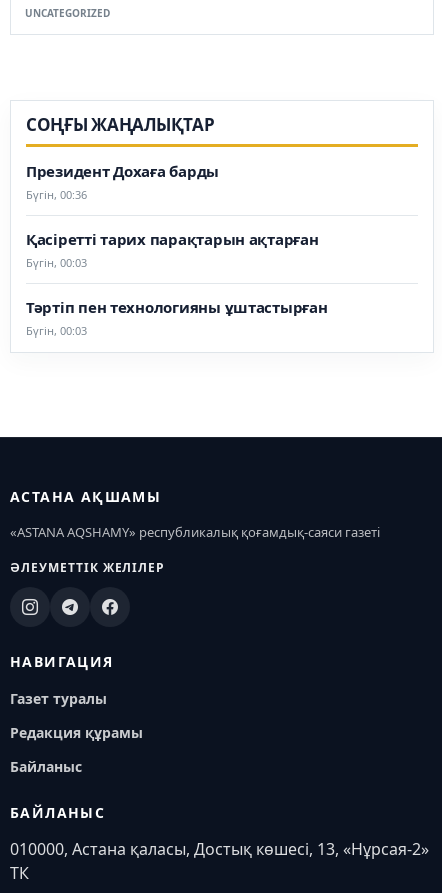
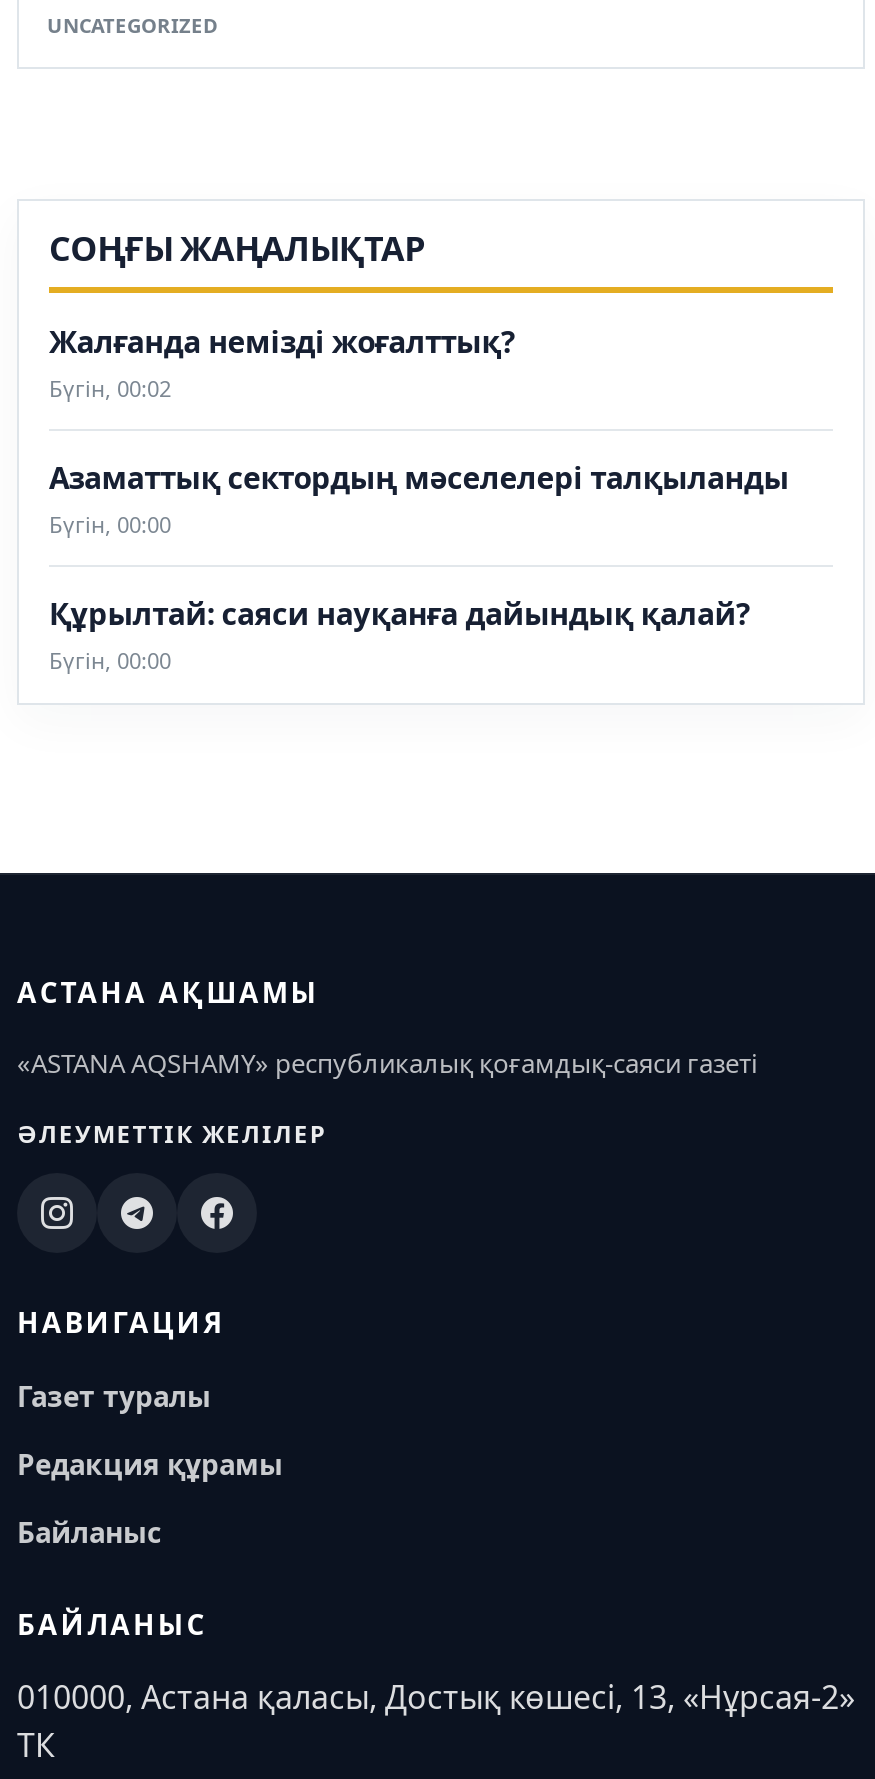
- Президент Дохаға барды
- Бүгін, 00:36
+ Жалғанда немізді жоғалттық?
+ Бүгін, 00:02

- Қасіретті тарих парақтарын ақтарған
- Бүгін, 00:03
+ Азаматтық сектордың мәселелері талқыланды
+ Бүгін, 00:00

- Тәртіп пен технологияны ұштастырған
- Бүгін, 00:03
+ Құрылтай: саяси науқанға дайындық қалай?
+ Бүгін, 00:00
